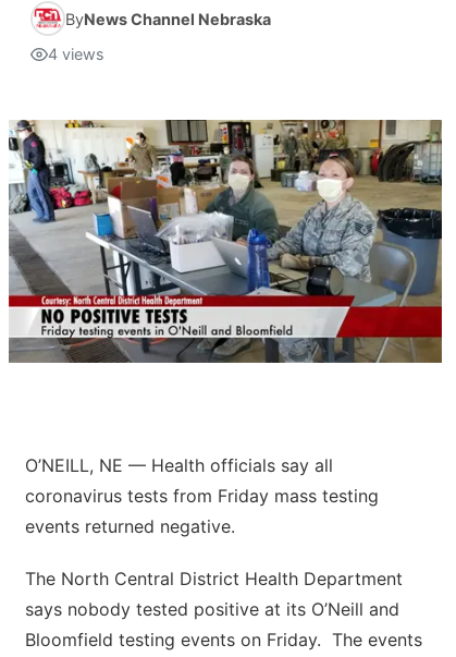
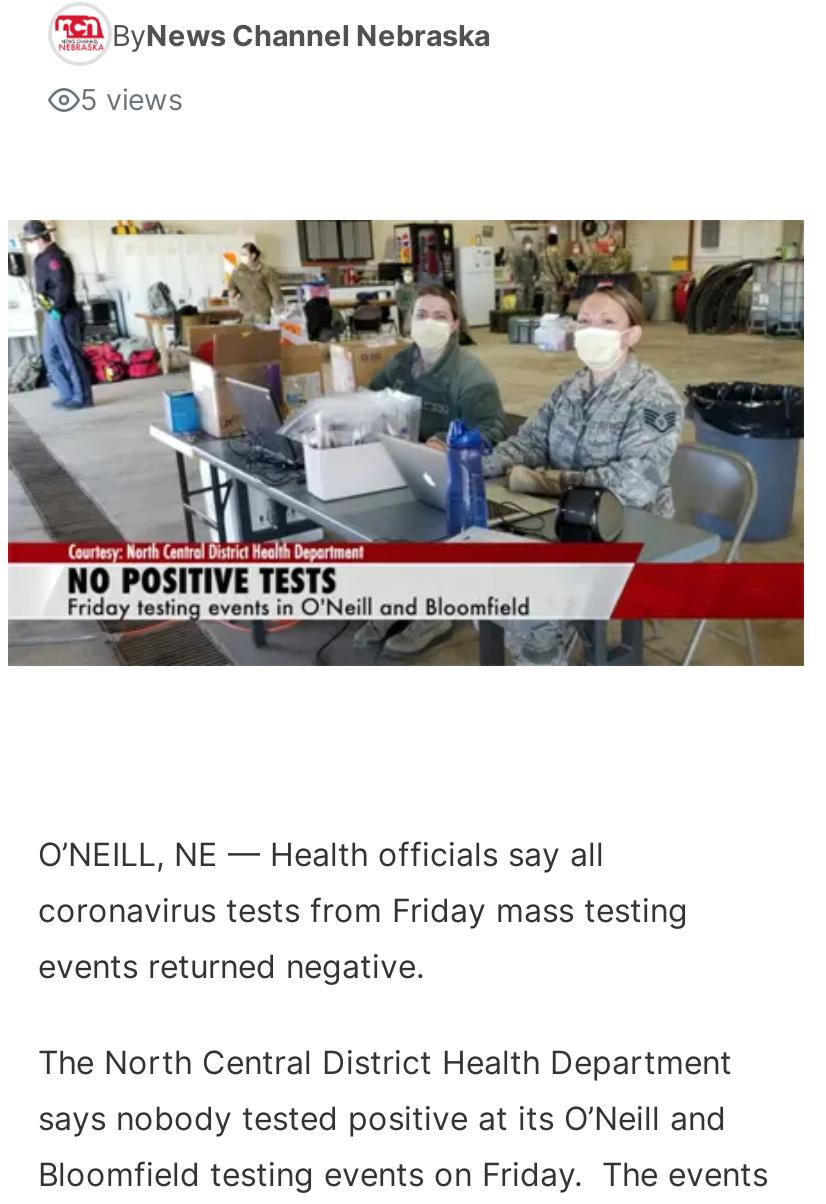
- 4 views
+ 5 views
